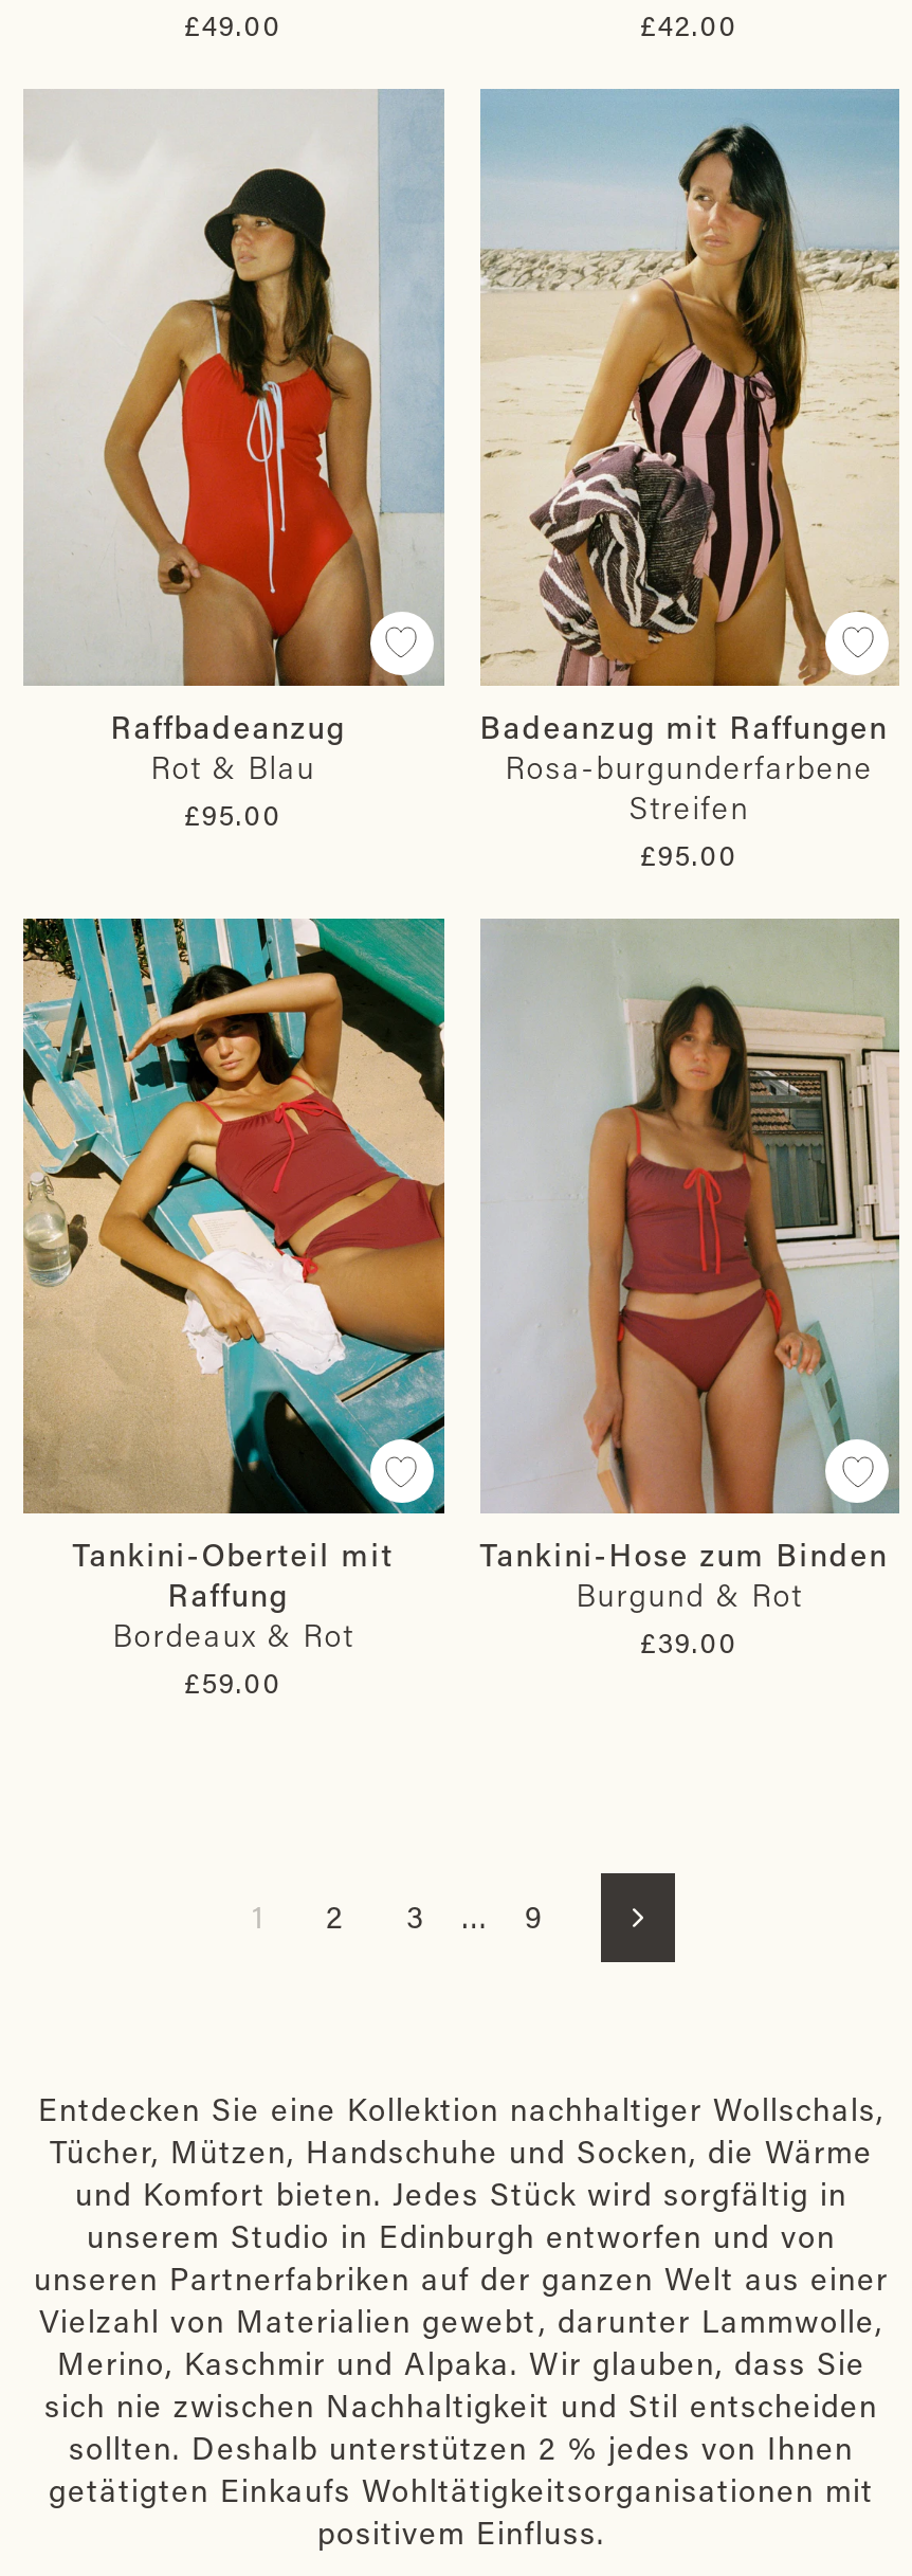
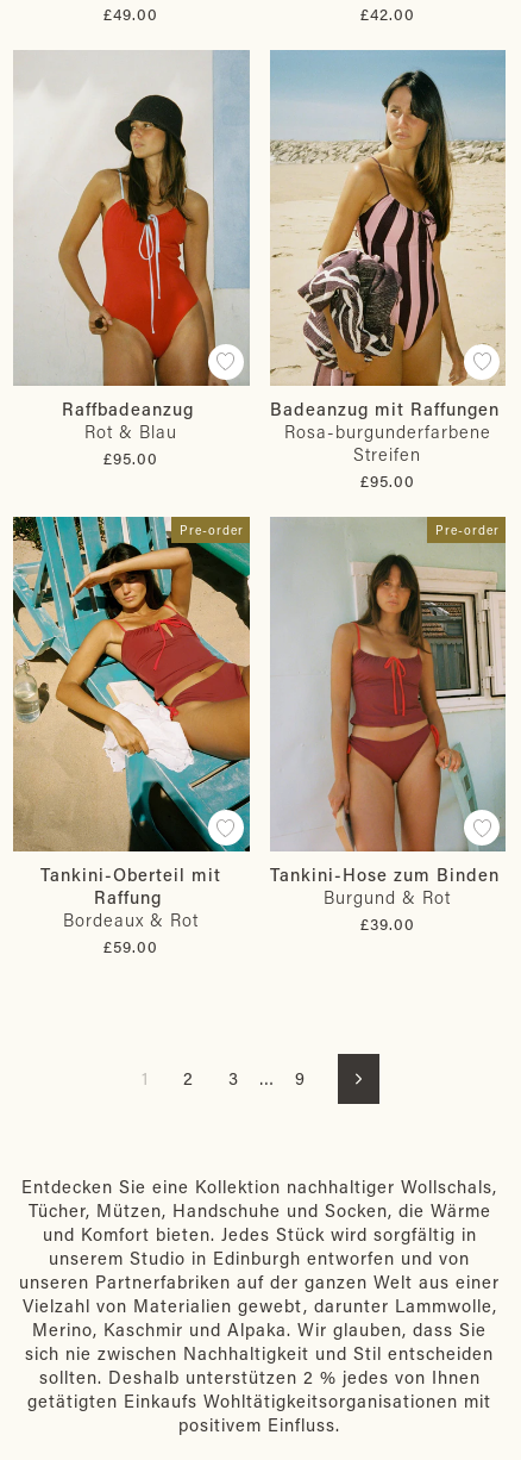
+ Pre-order

+ Pre-order
